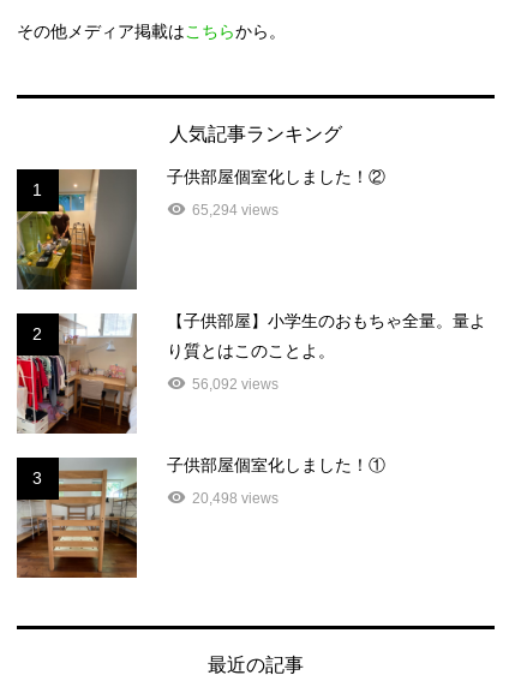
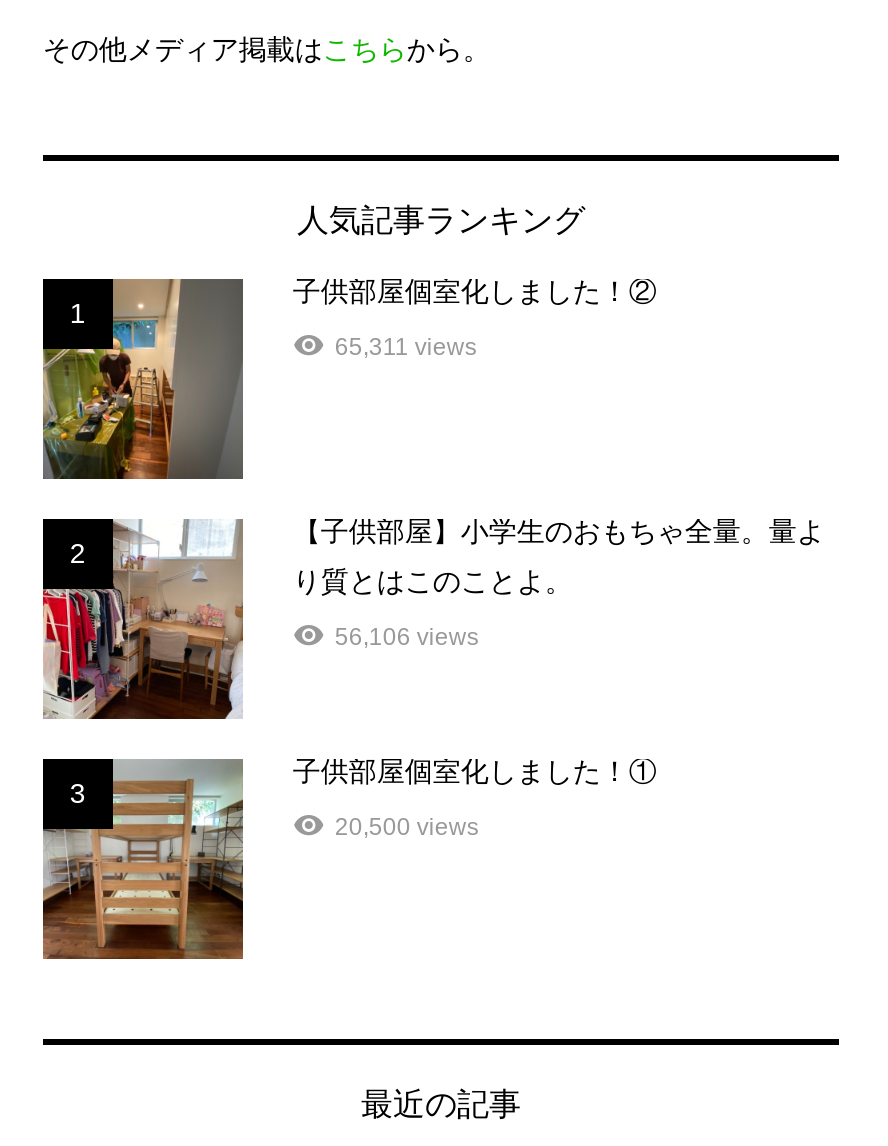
- 65,294 views
+ 65,311 views

- 56,092 views
+ 56,106 views

- 20,498 views
+ 20,500 views
